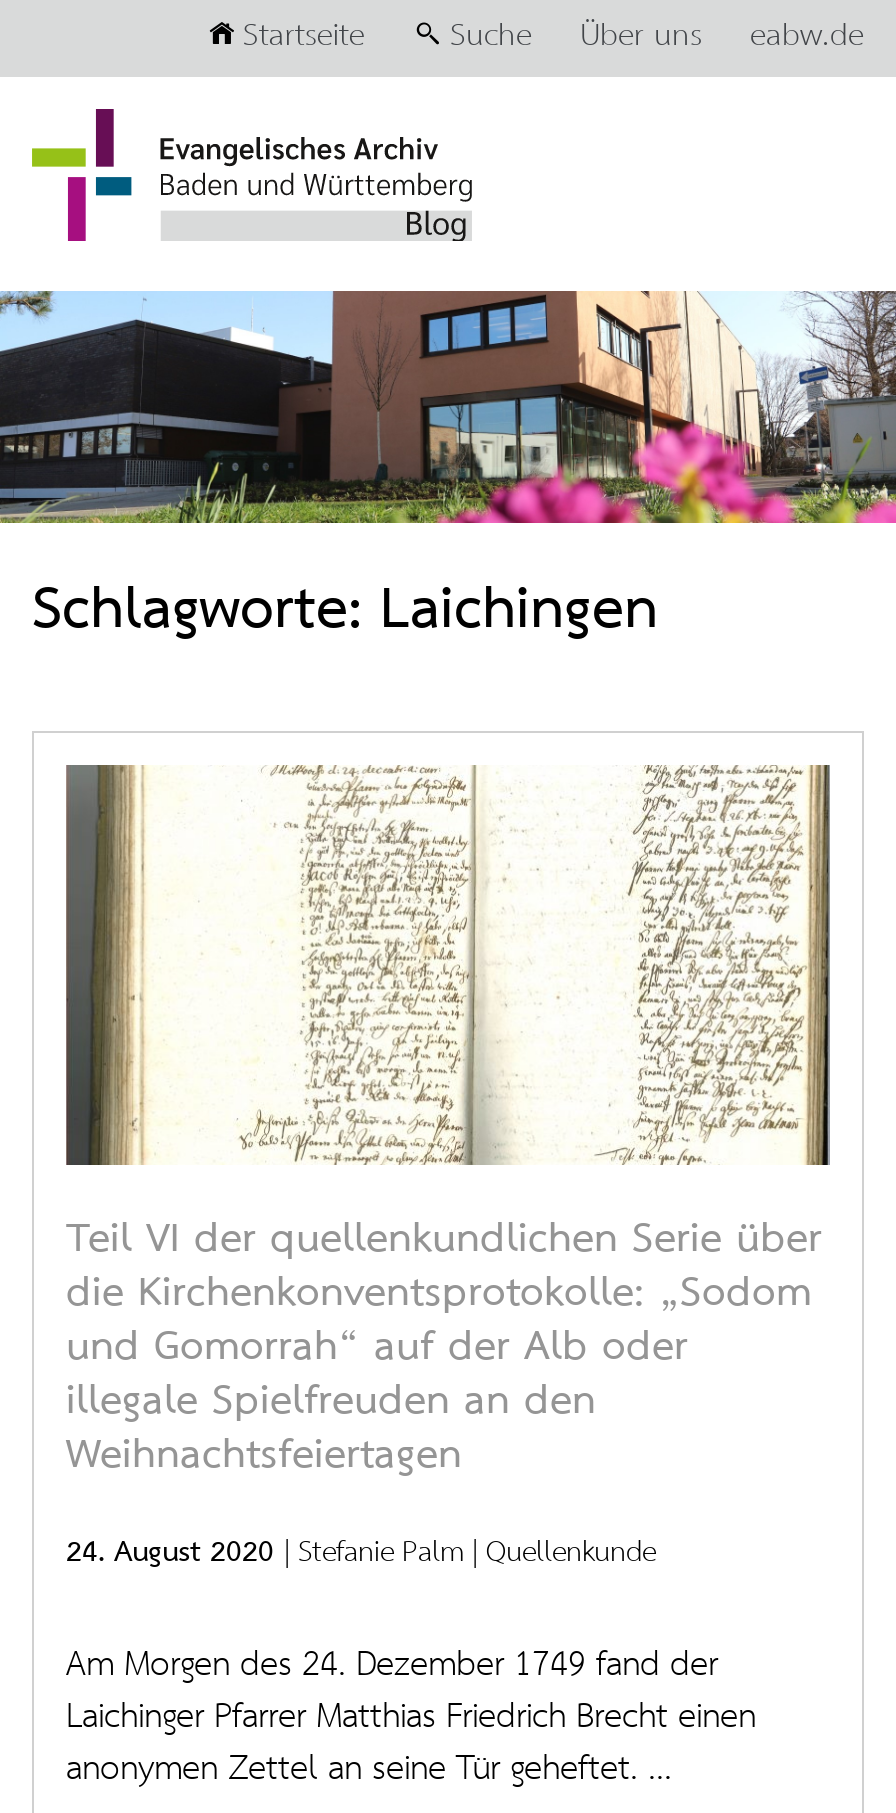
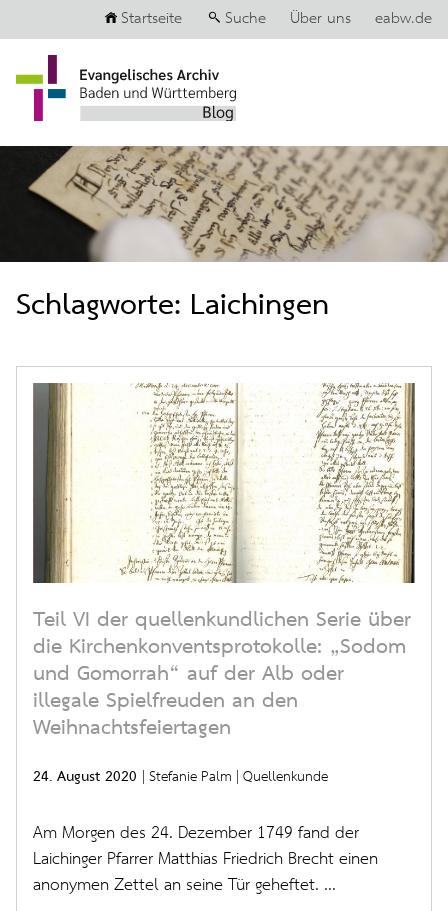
- [image]
+ [image]
